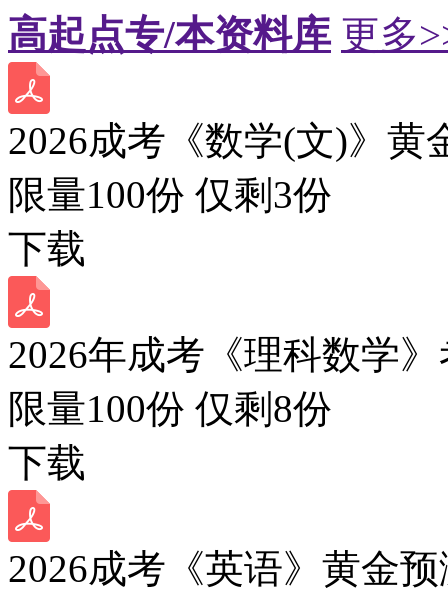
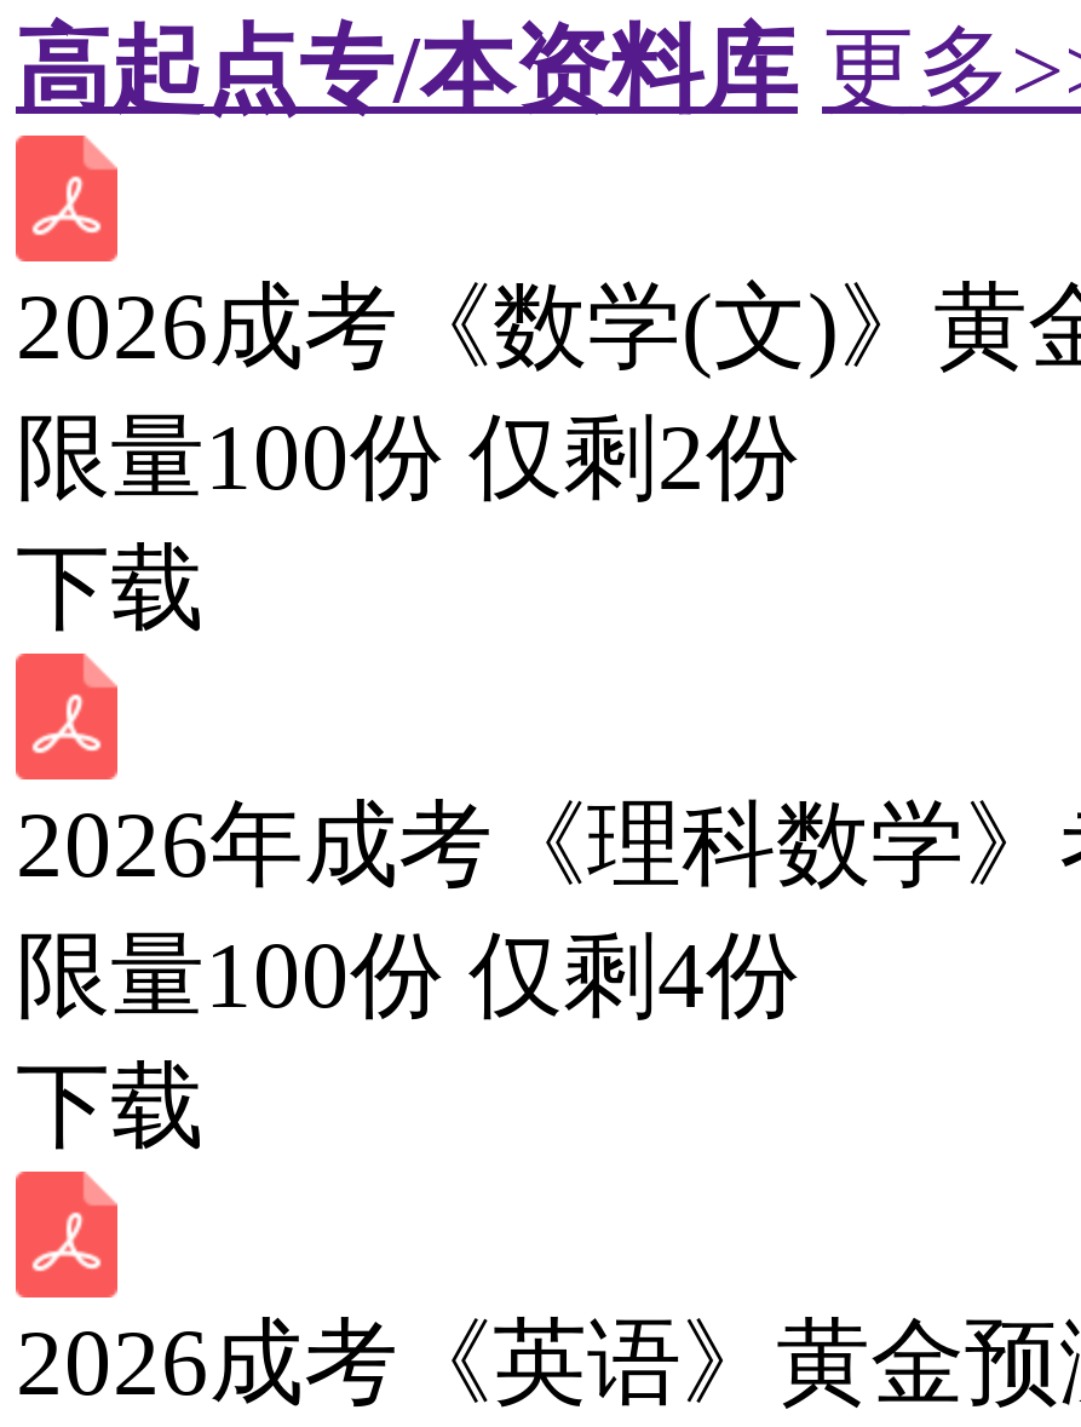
- 限量100份 仅剩3份
+ 限量100份 仅剩2份

- 限量100份 仅剩8份
+ 限量100份 仅剩4份
